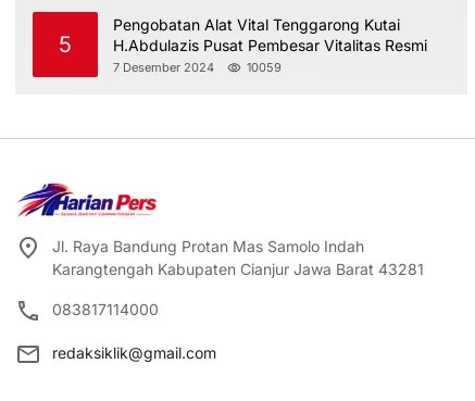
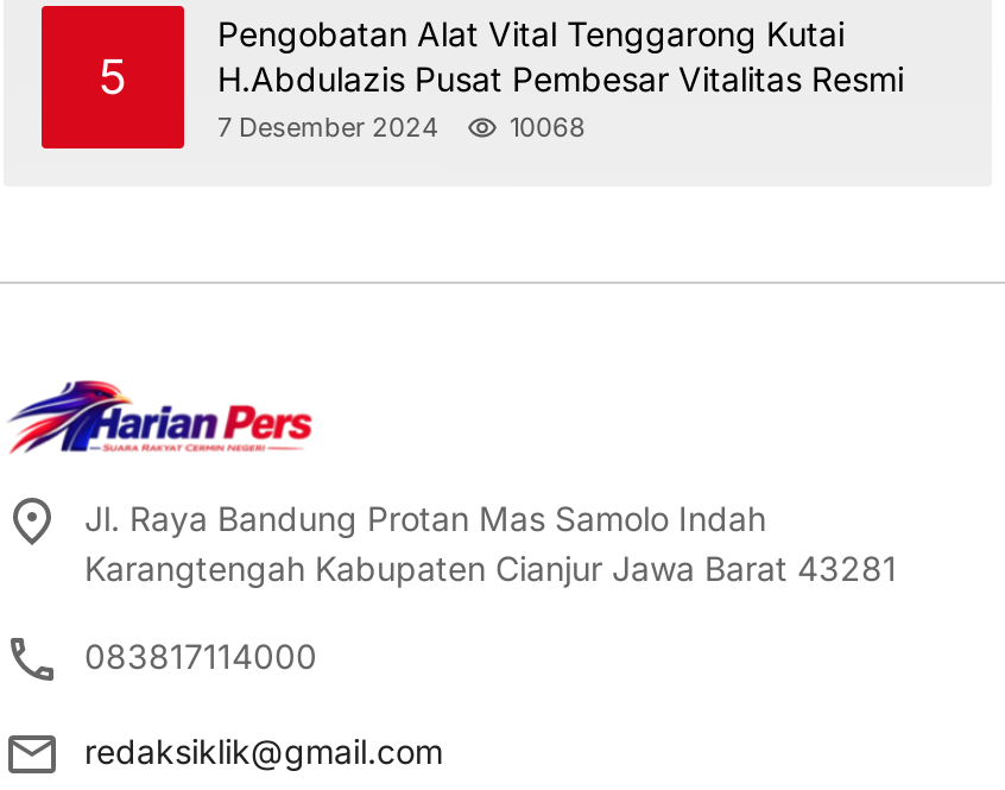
- 10059
+ 10068
